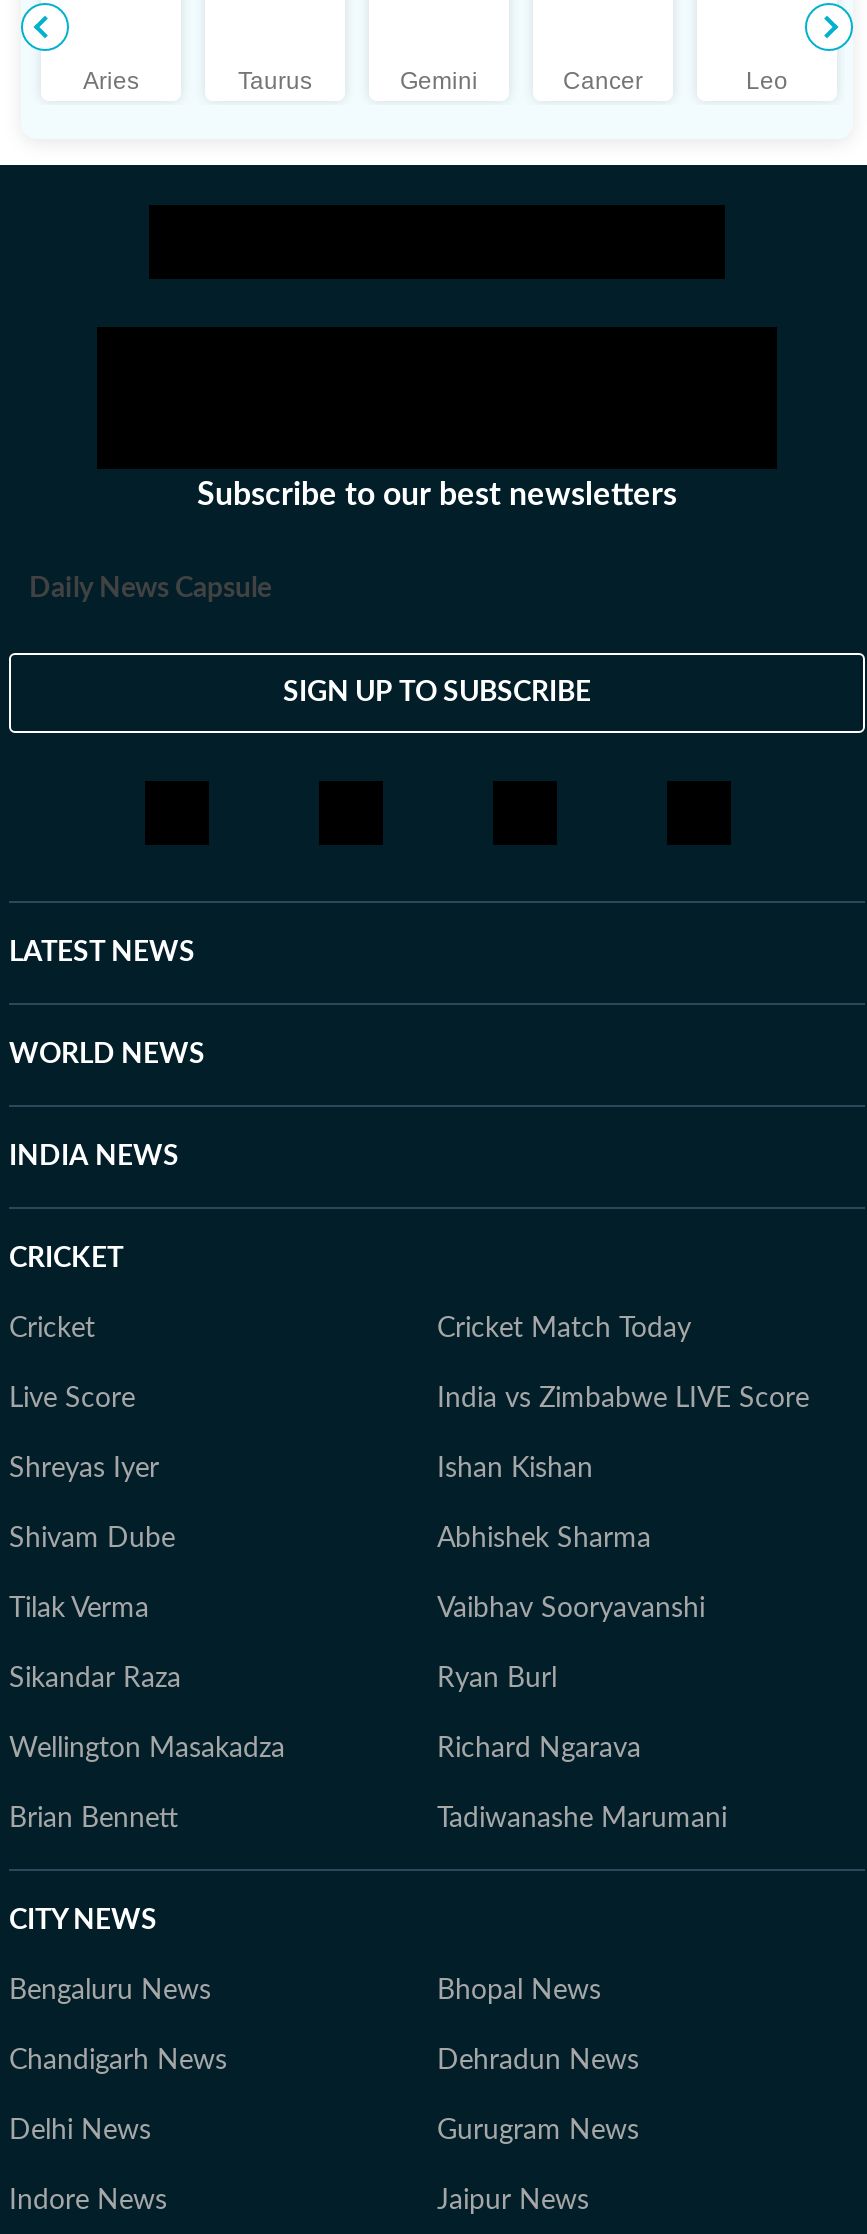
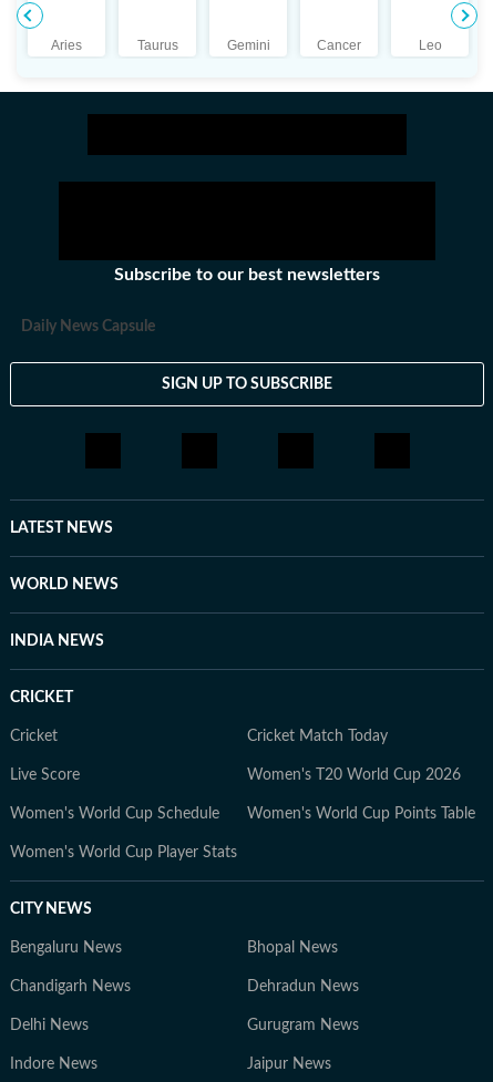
- India vs Zimbabwe LIVE Score
- Shreyas Iyer
- Ishan Kishan
- Shivam Dube
- Abhishek Sharma
- Tilak Verma
- Vaibhav Sooryavanshi
- Sikandar Raza
- Ryan Burl
- Wellington Masakadza
- Richard Ngarava
- Brian Bennett
- Tadiwanashe Marumani
+ Women's T20 World Cup 2026
+ Women's World Cup Schedule
+ Women's World Cup Points Table
+ Women's World Cup Player Stats
